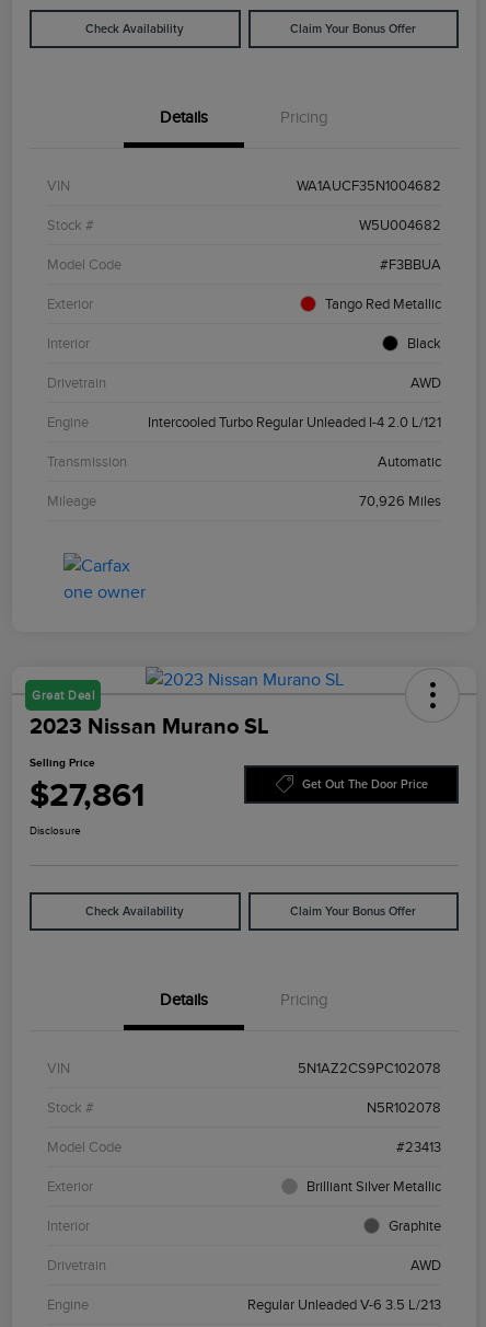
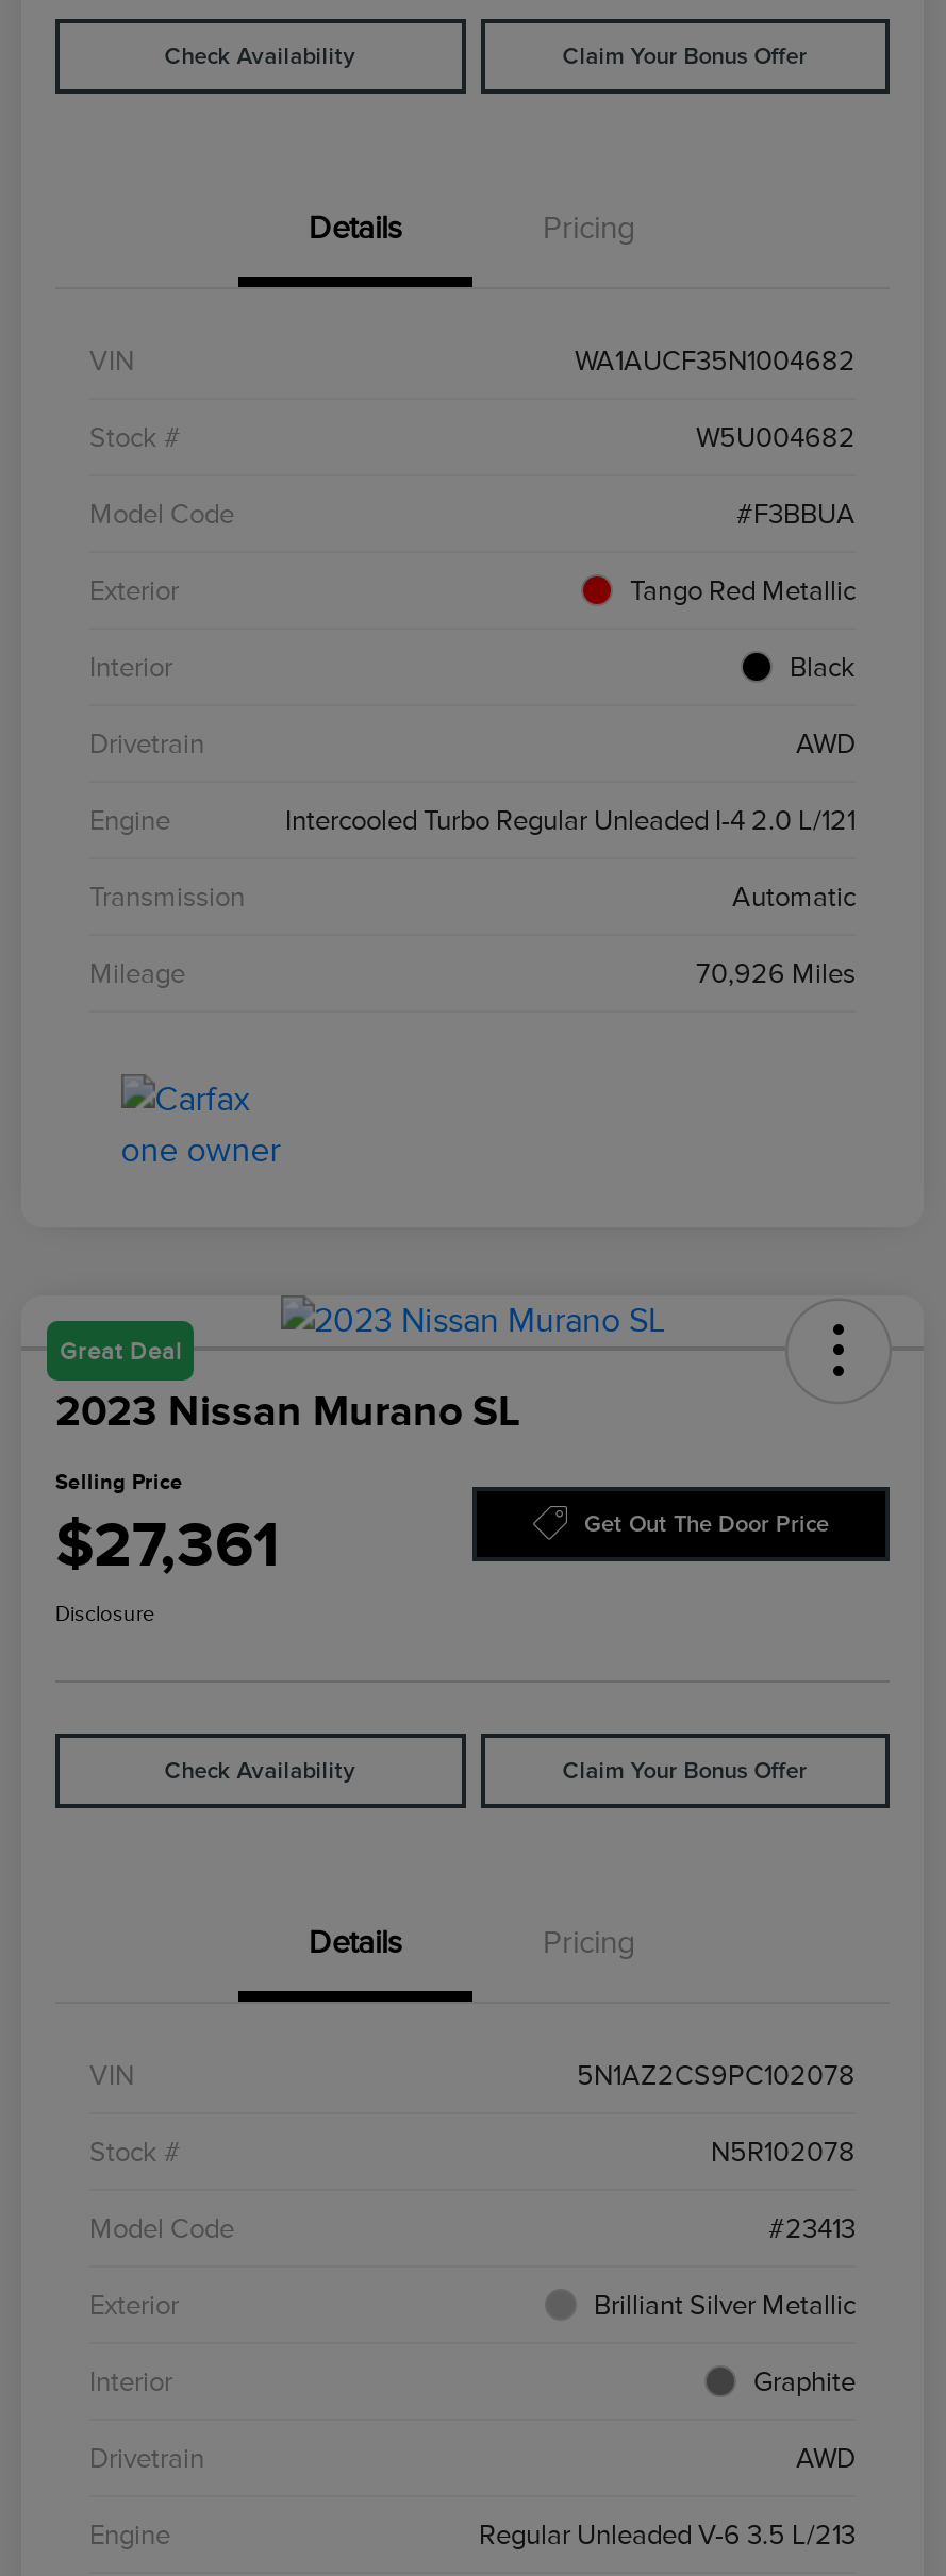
- $27,861
+ $27,361
